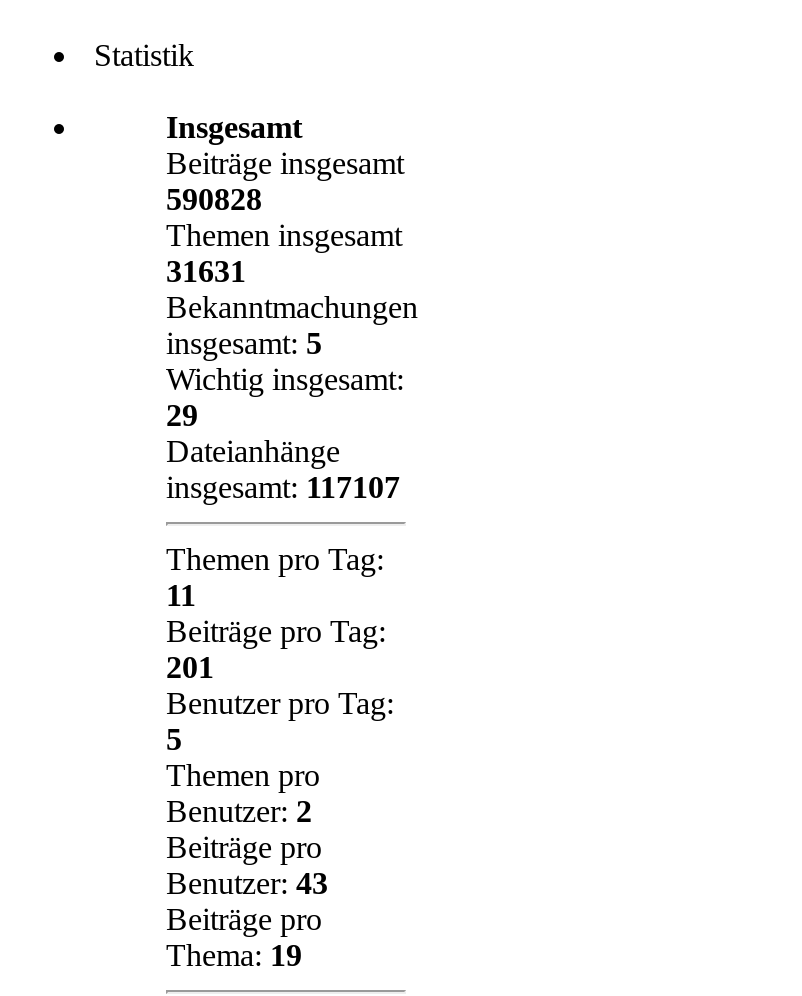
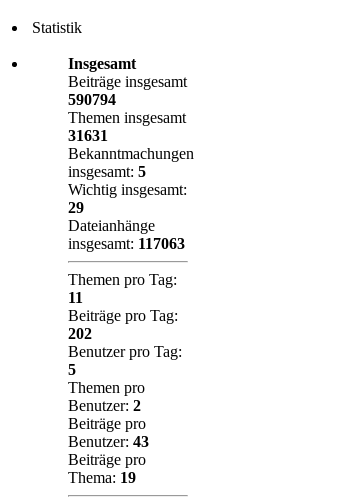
- 590828
+ 590794

- insgesamt: 117107
+ insgesamt: 117063

- 201
+ 202
